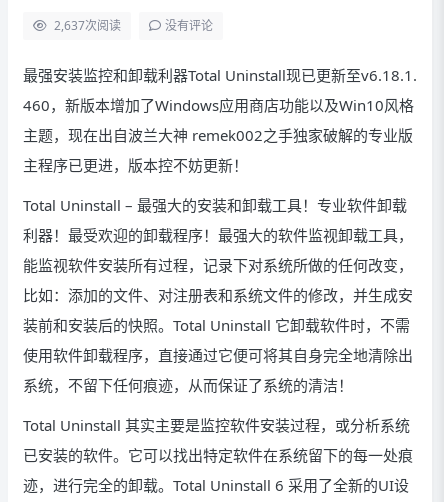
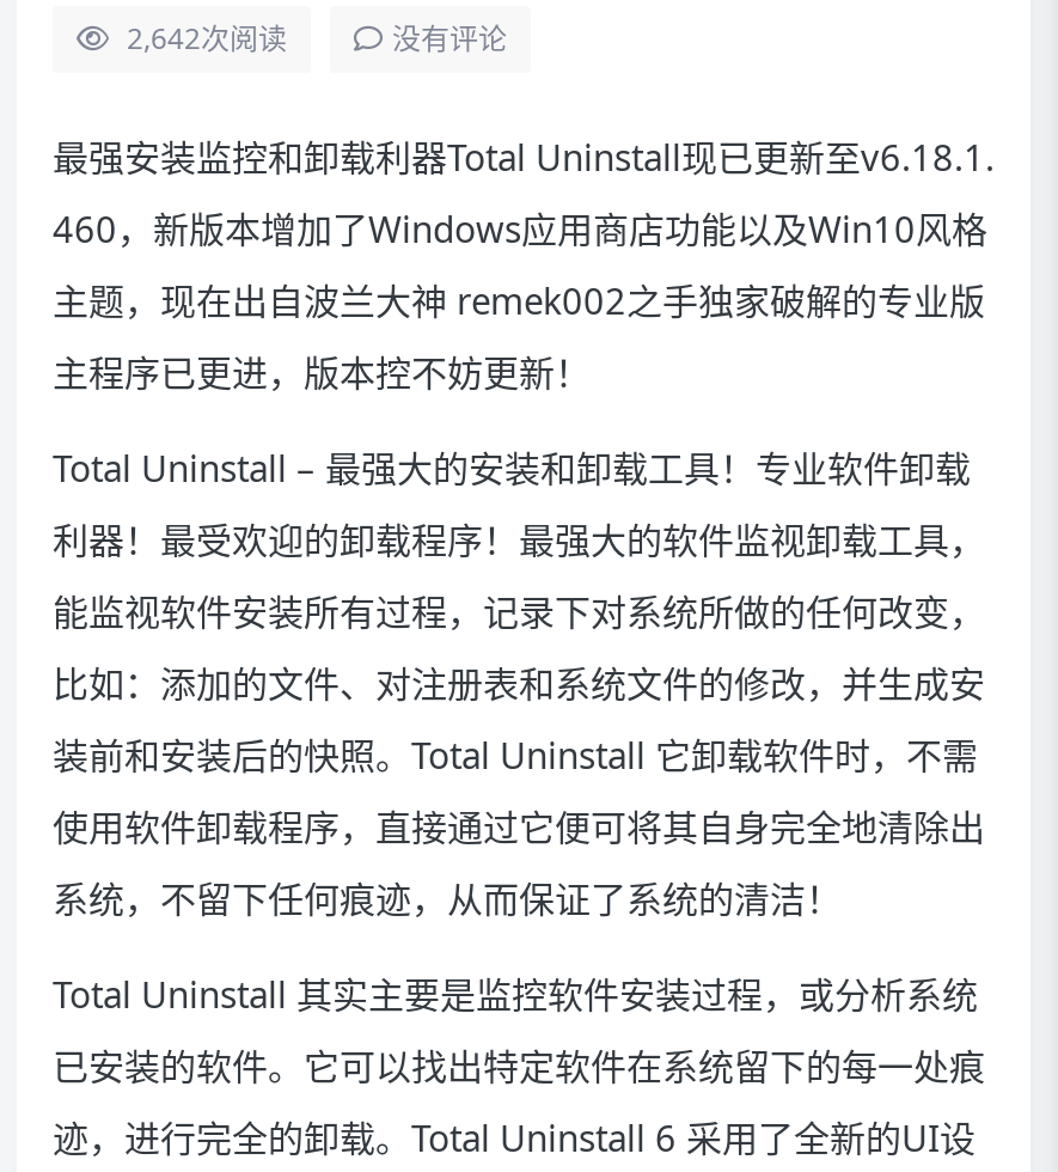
- 2,637次阅读
+ 2,642次阅读
